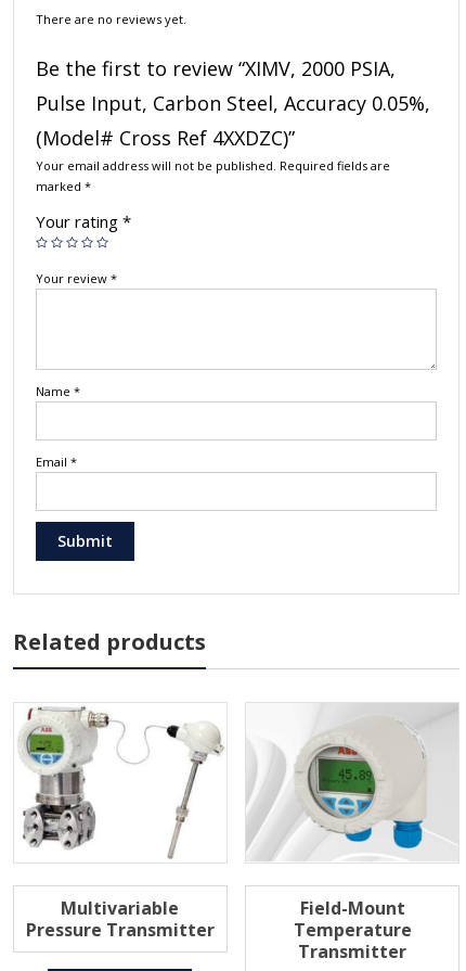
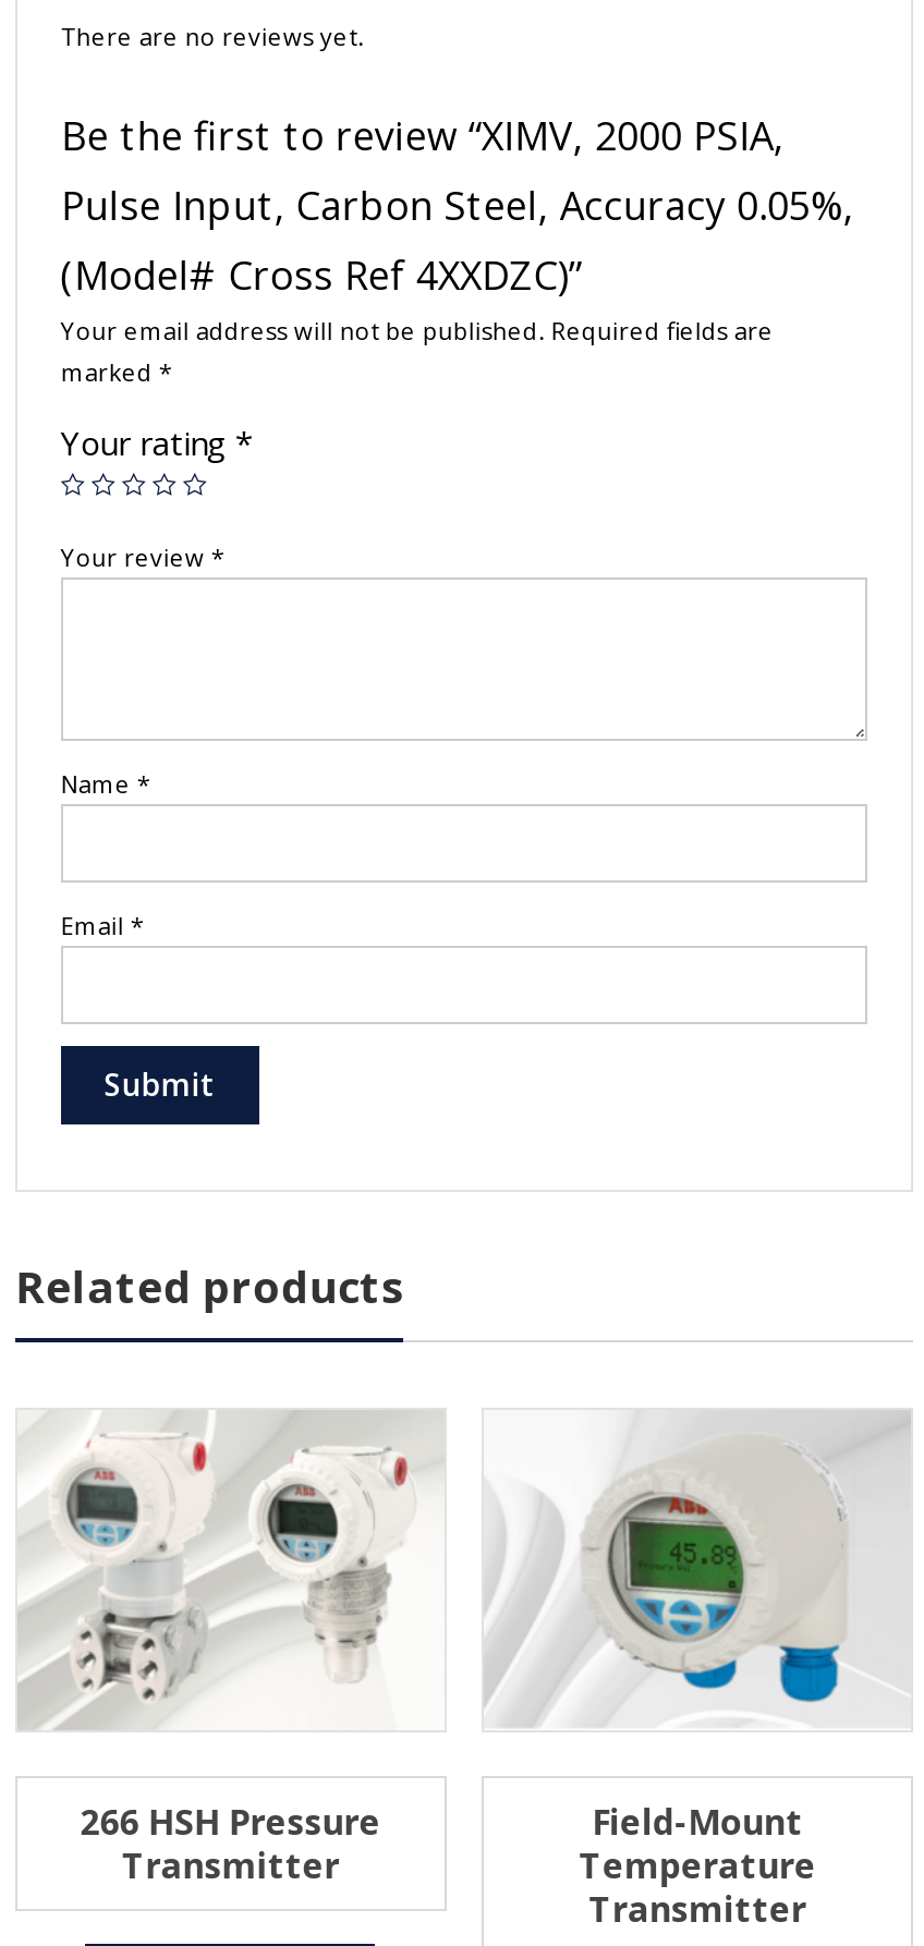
- [image]
- Multivariable
- Pressure Transmitter
+ [image]
+ 266 HSH Pressure
+ Transmitter
